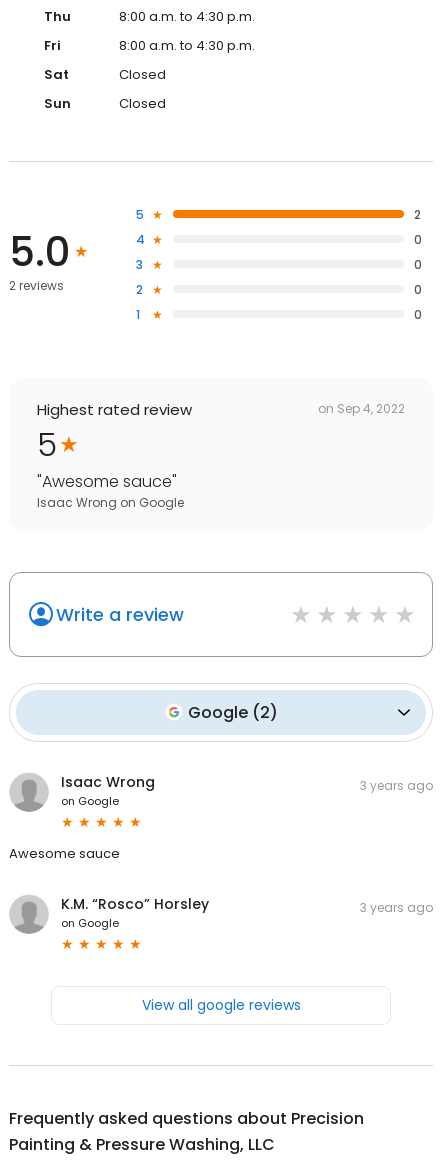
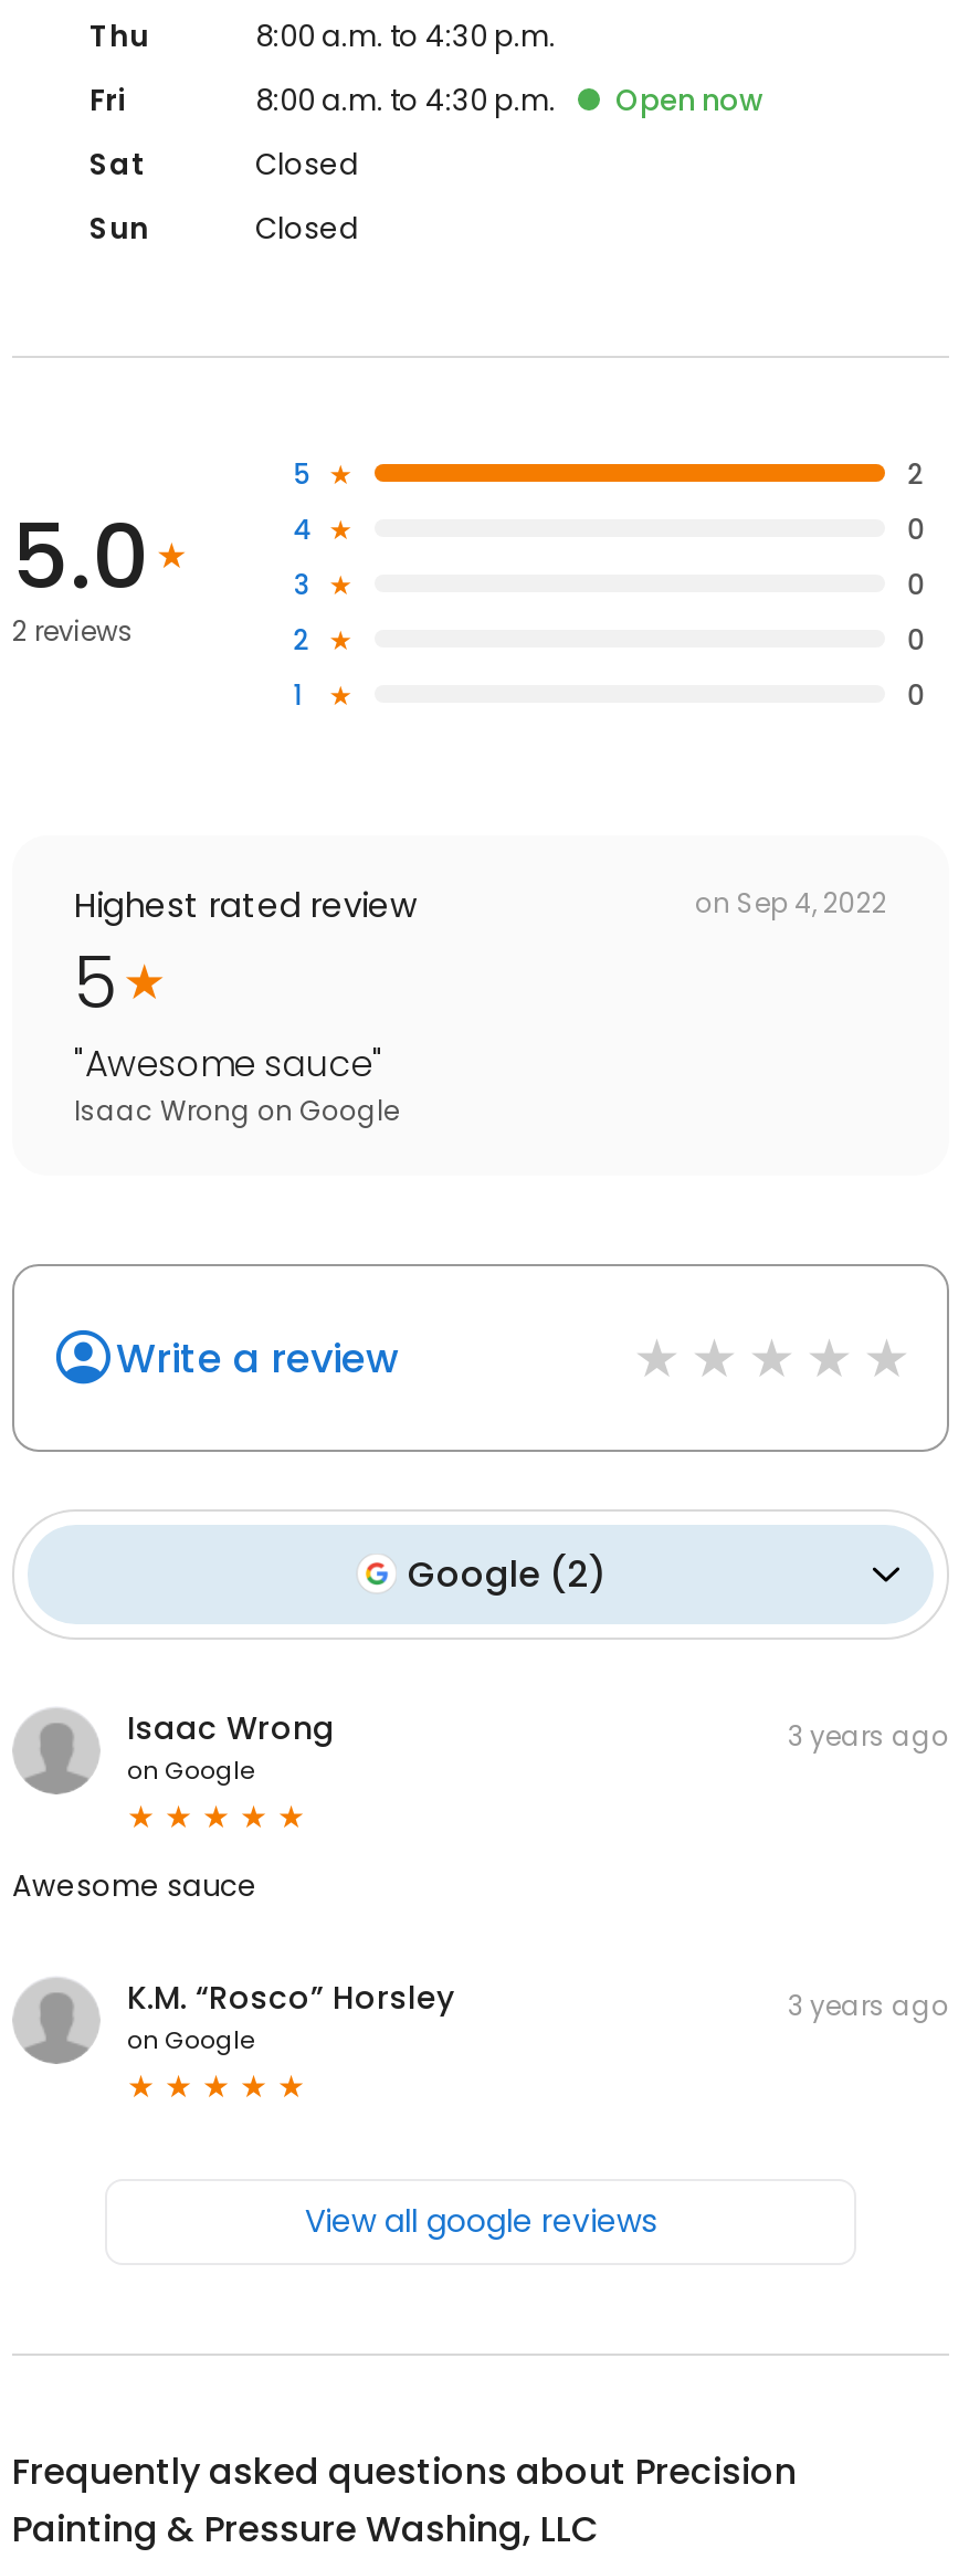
+ Open now
